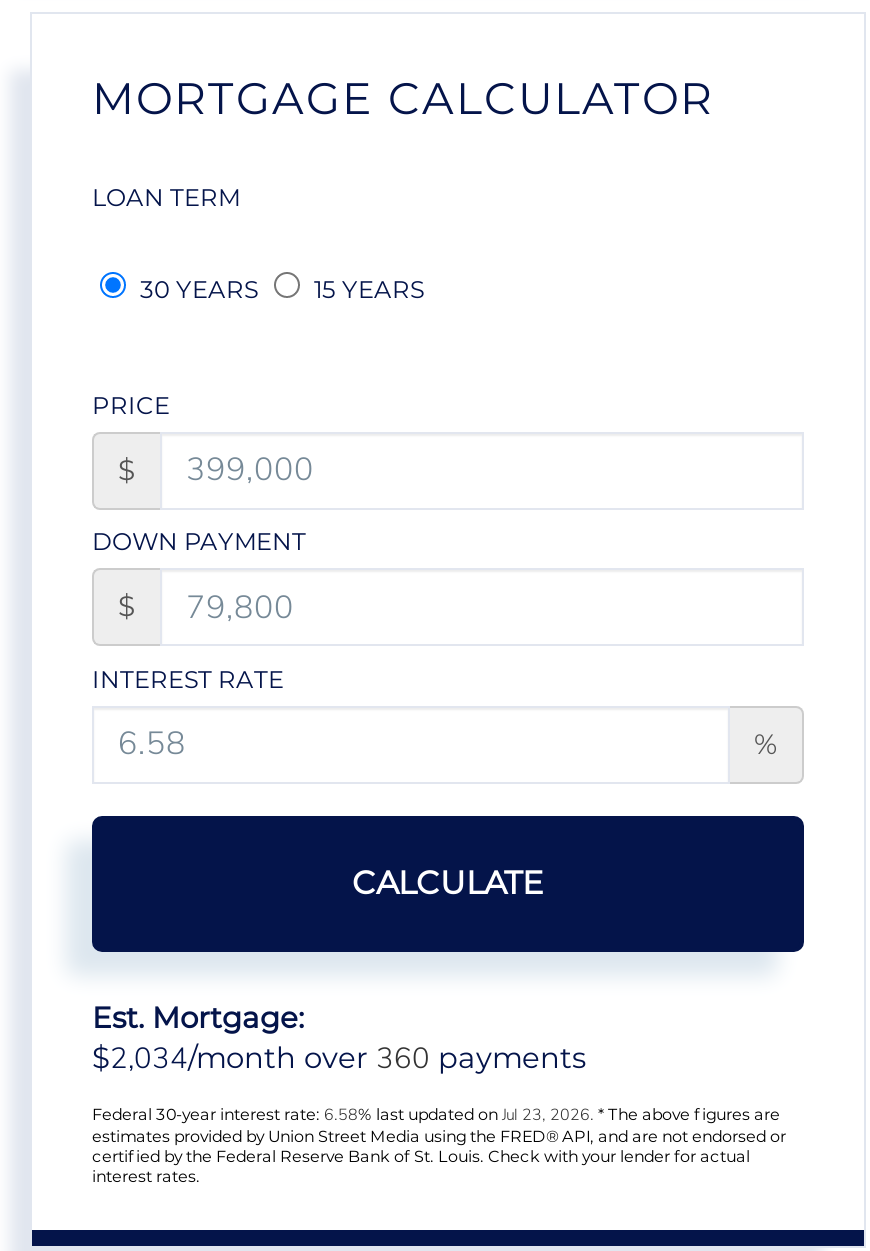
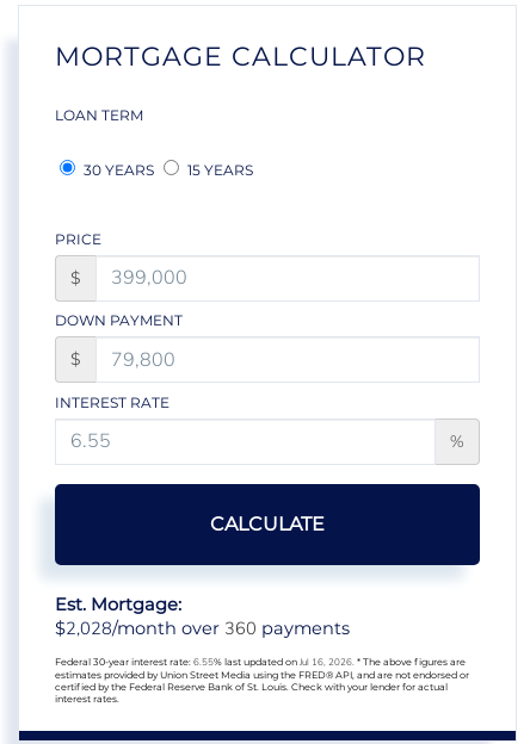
- $2,034/month over 360 payments
+ $2,028/month over 360 payments

- Federal 30-year interest rate: 6.58% last updated on Jul 23, 2026. * The above figures are
+ Federal 30-year interest rate: 6.55% last updated on Jul 16, 2026. * The above figures are
